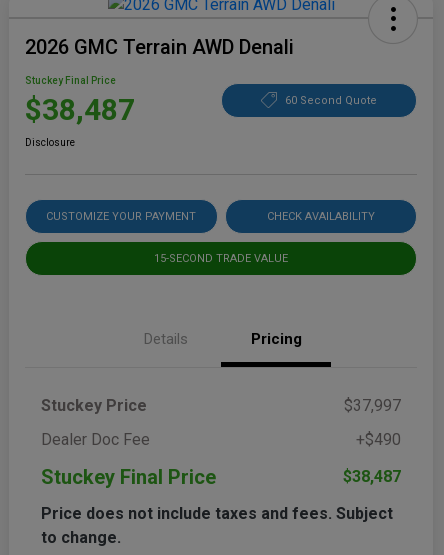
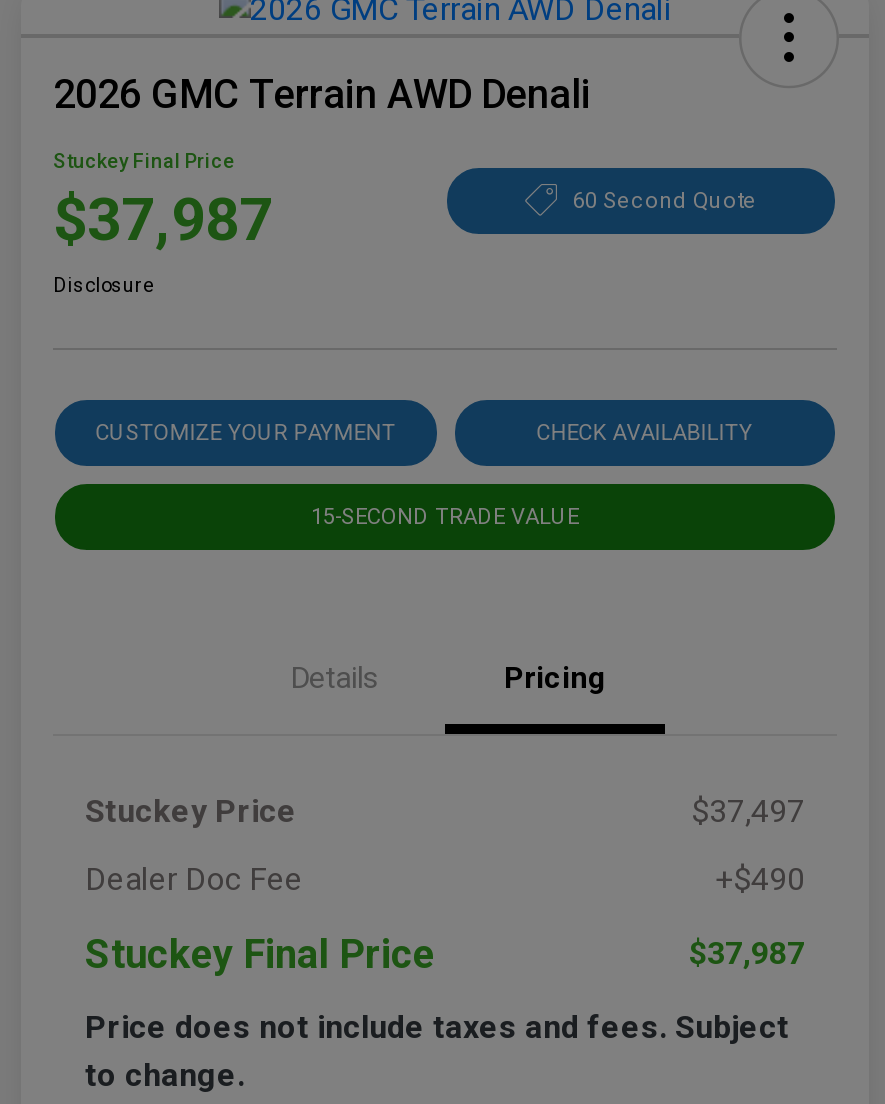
- $38,487
+ $37,987

- $37,997
+ $37,497

- $38,487
+ $37,987
